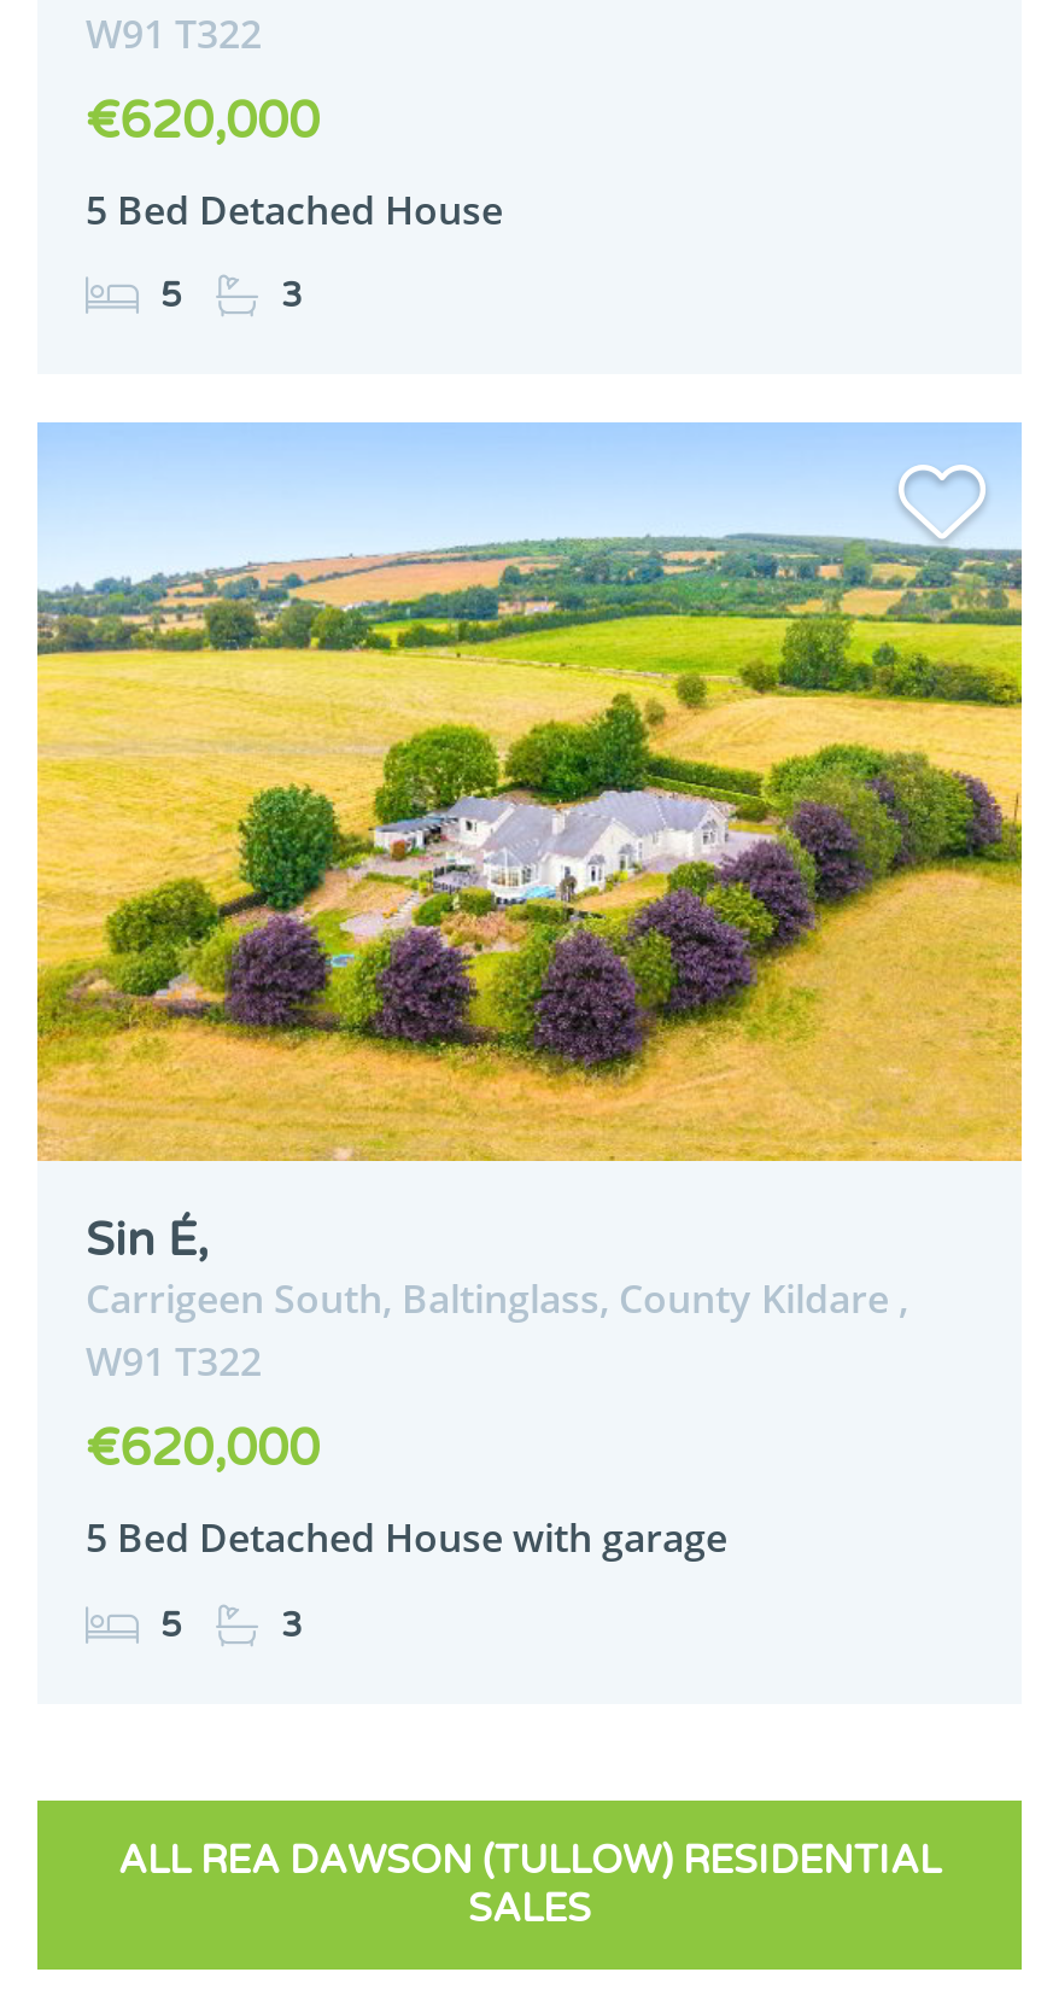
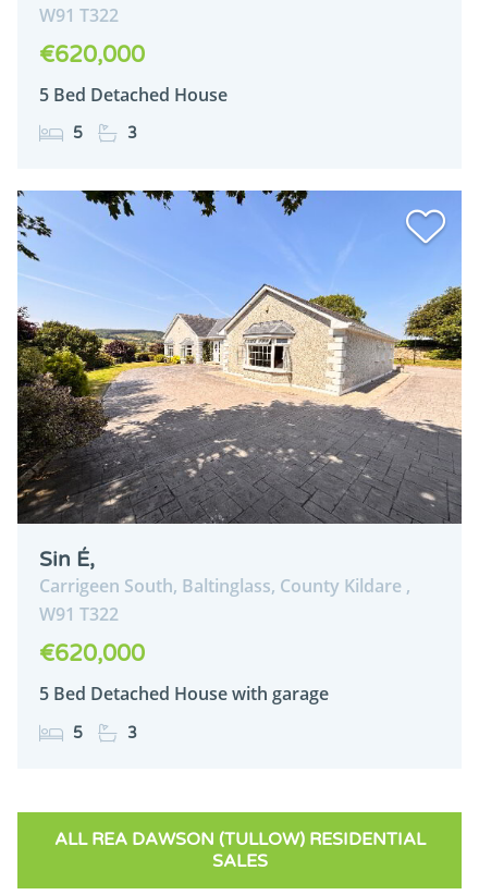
- [image]
+ [image]
